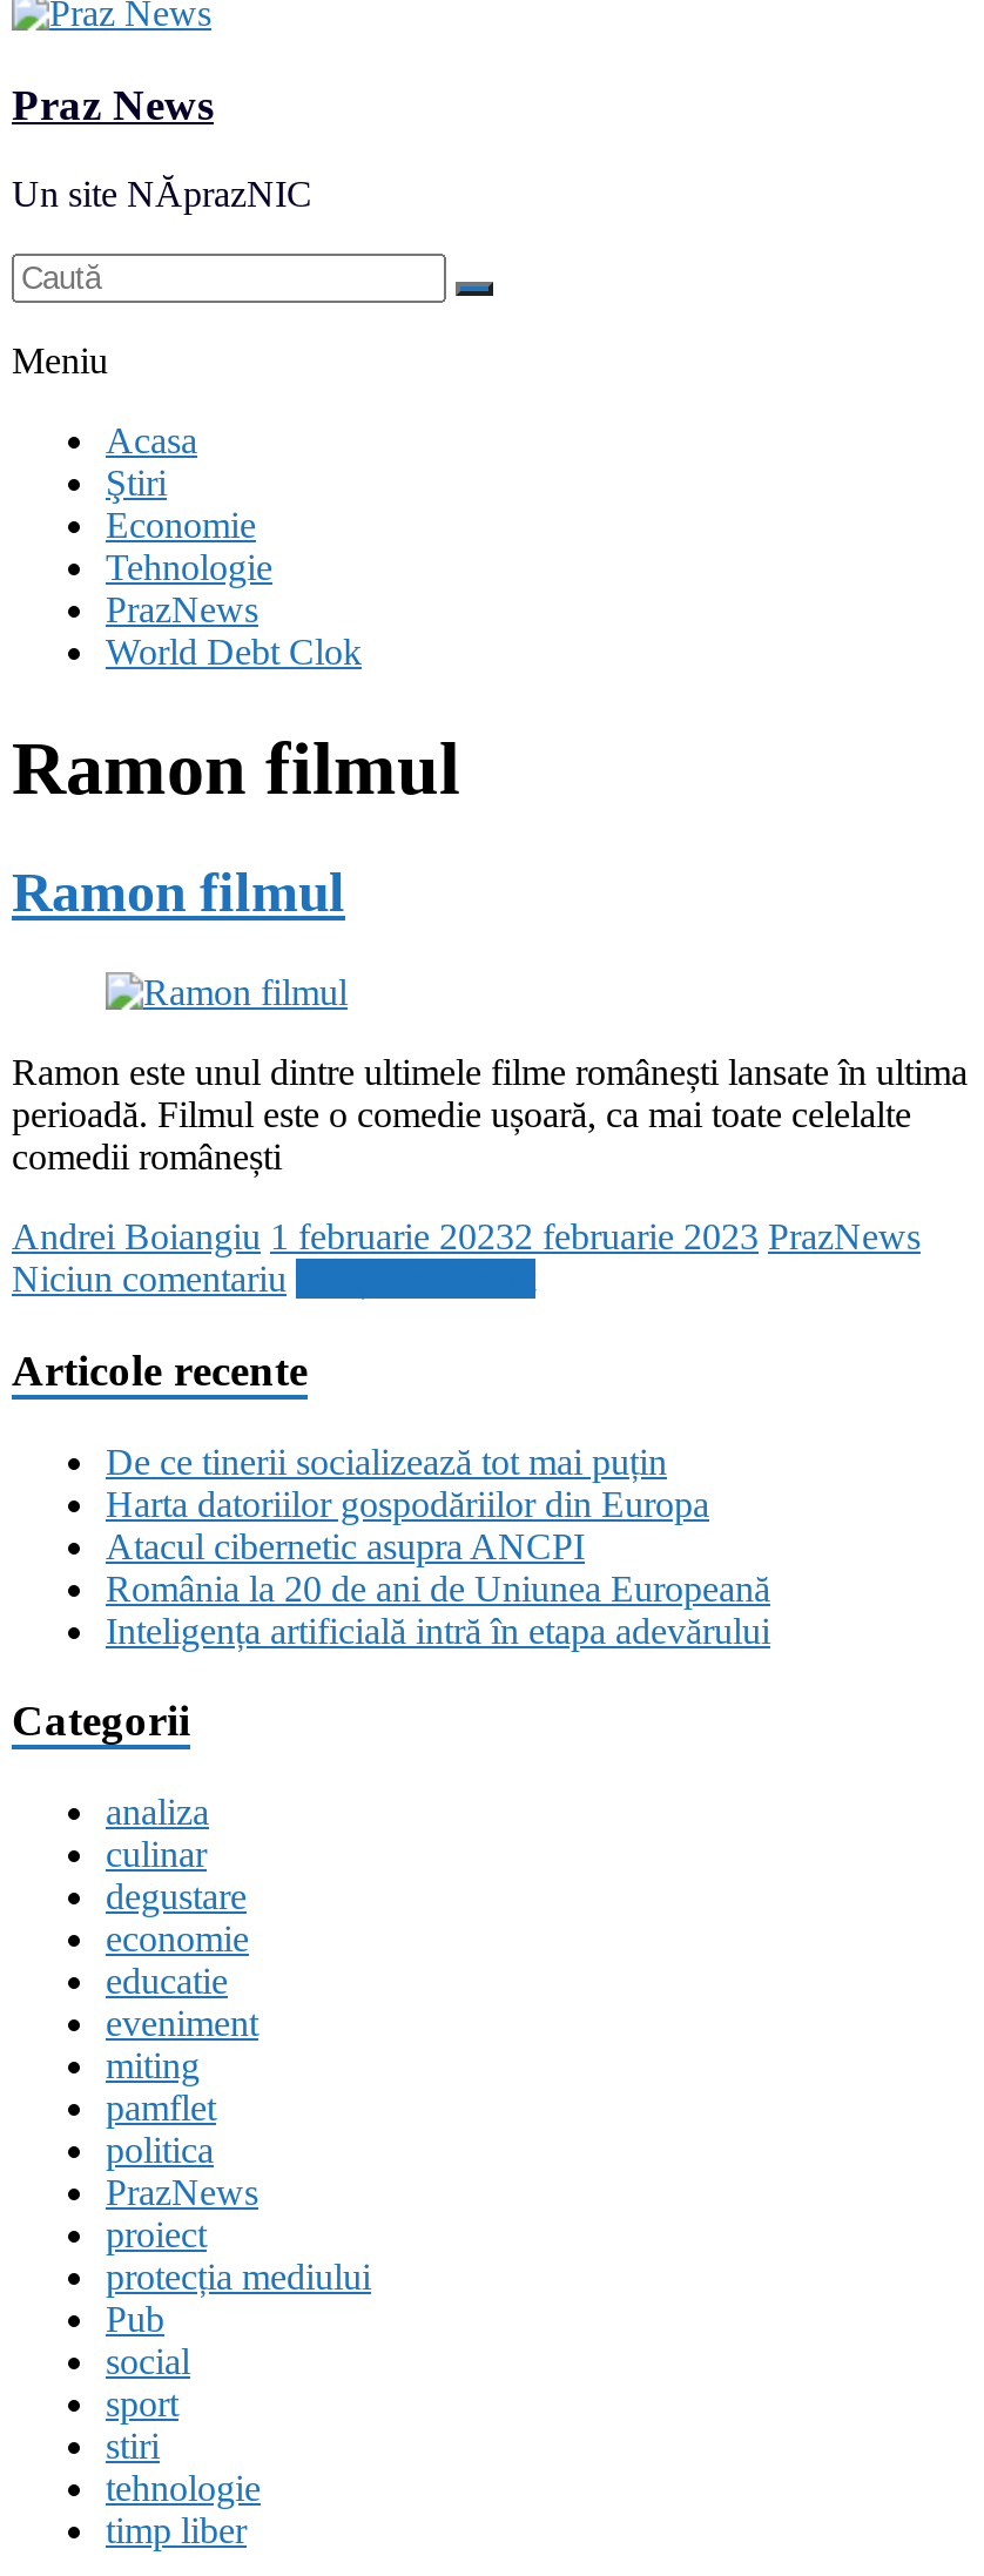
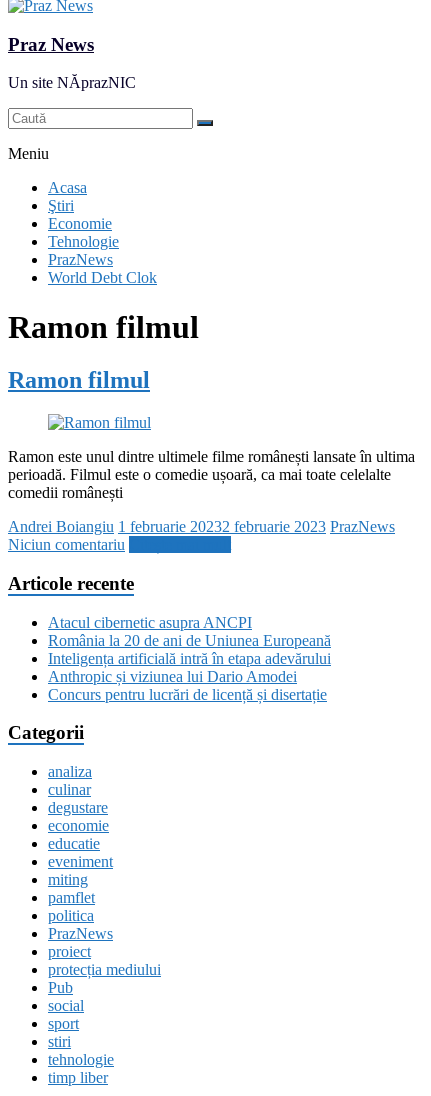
- De ce tinerii socializează tot mai puțin
- Harta datoriilor gospodăriilor din Europa

moved up: Atacul cibernetic asupra ANCPI | România la 20 de ani de Uniunea Europeană | Inteligența artificială intră în etapa adevărului

+ Anthropic și viziunea lui Dario Amodei
+ Concurs pentru lucrări de licență și disertație
